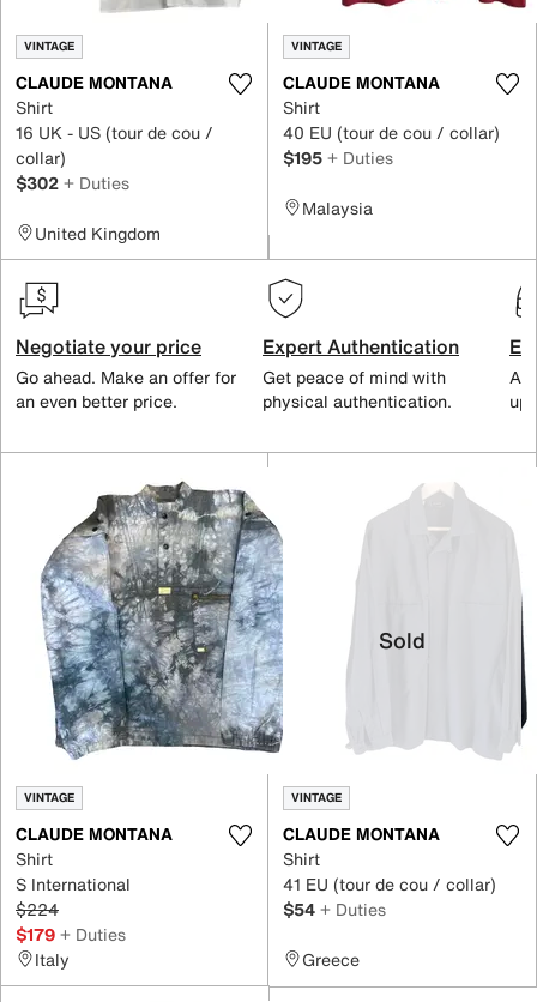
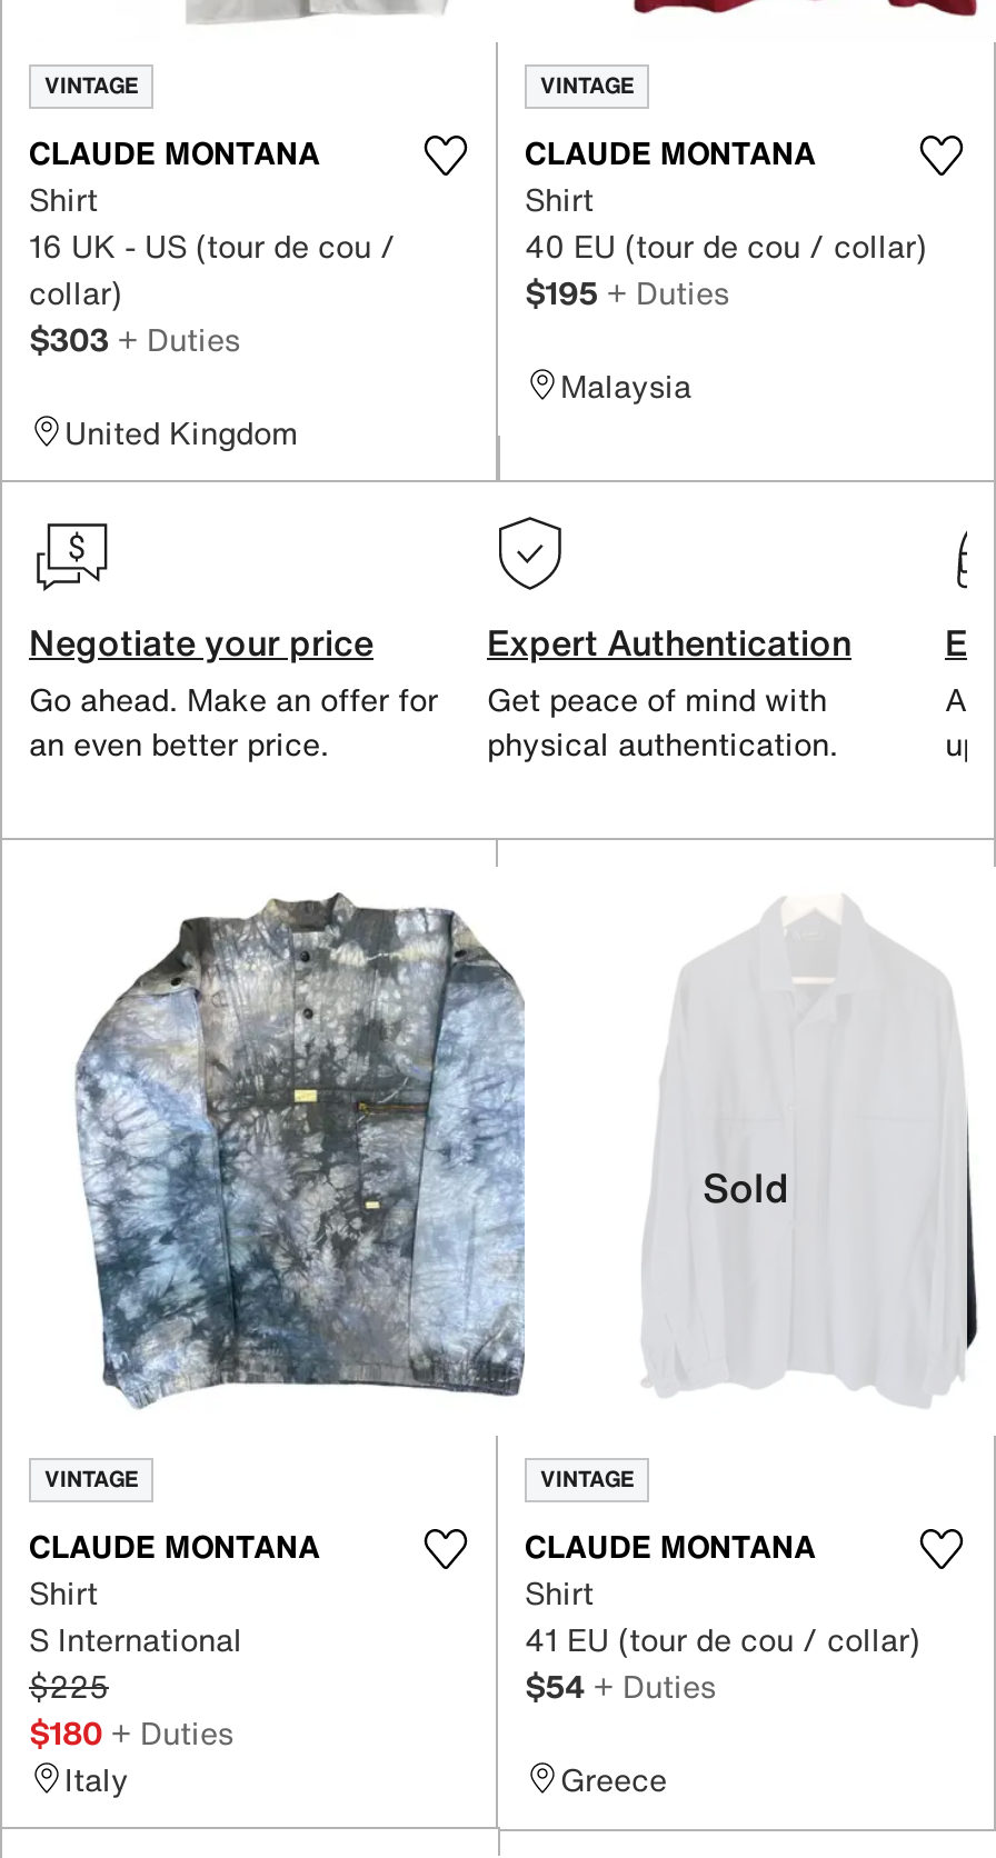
- $302 + Duties
+ $303 + Duties

- $224
+ $225

- $179 + Duties
+ $180 + Duties
